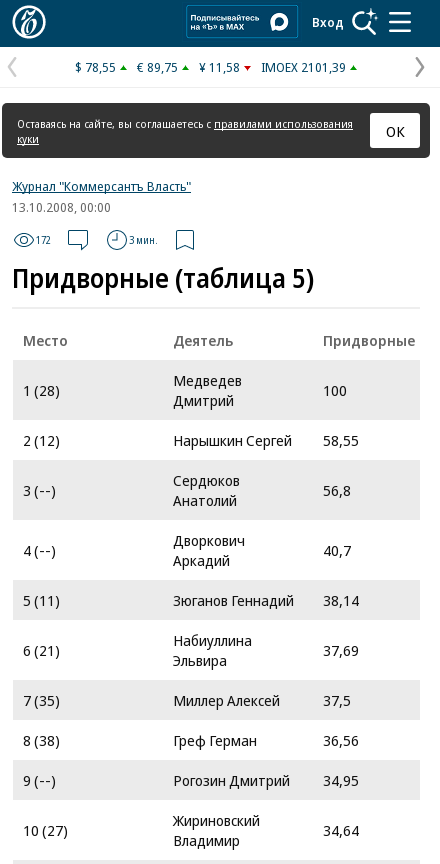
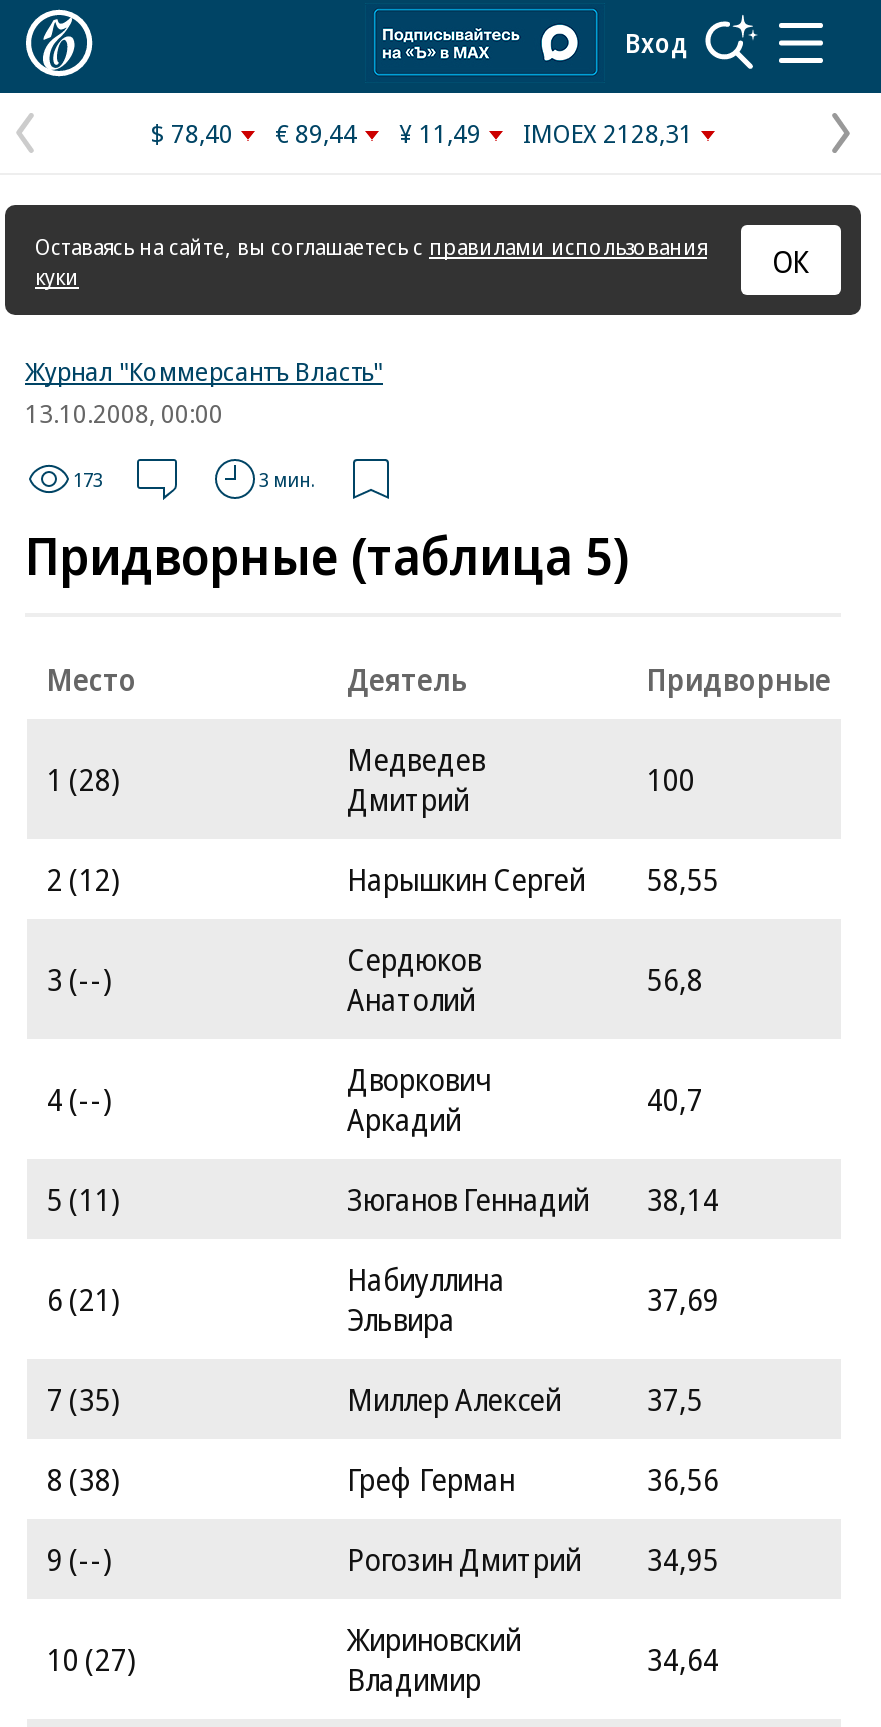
- $ 78,55
+ $ 78,40

- € 89,75
+ € 89,44

- ¥ 11,58
+ ¥ 11,49

- IMOEX 2101,39
+ IMOEX 2128,31

- 172
+ 173
